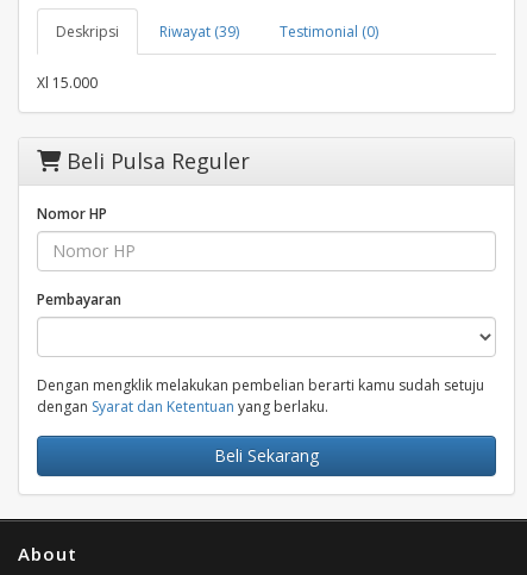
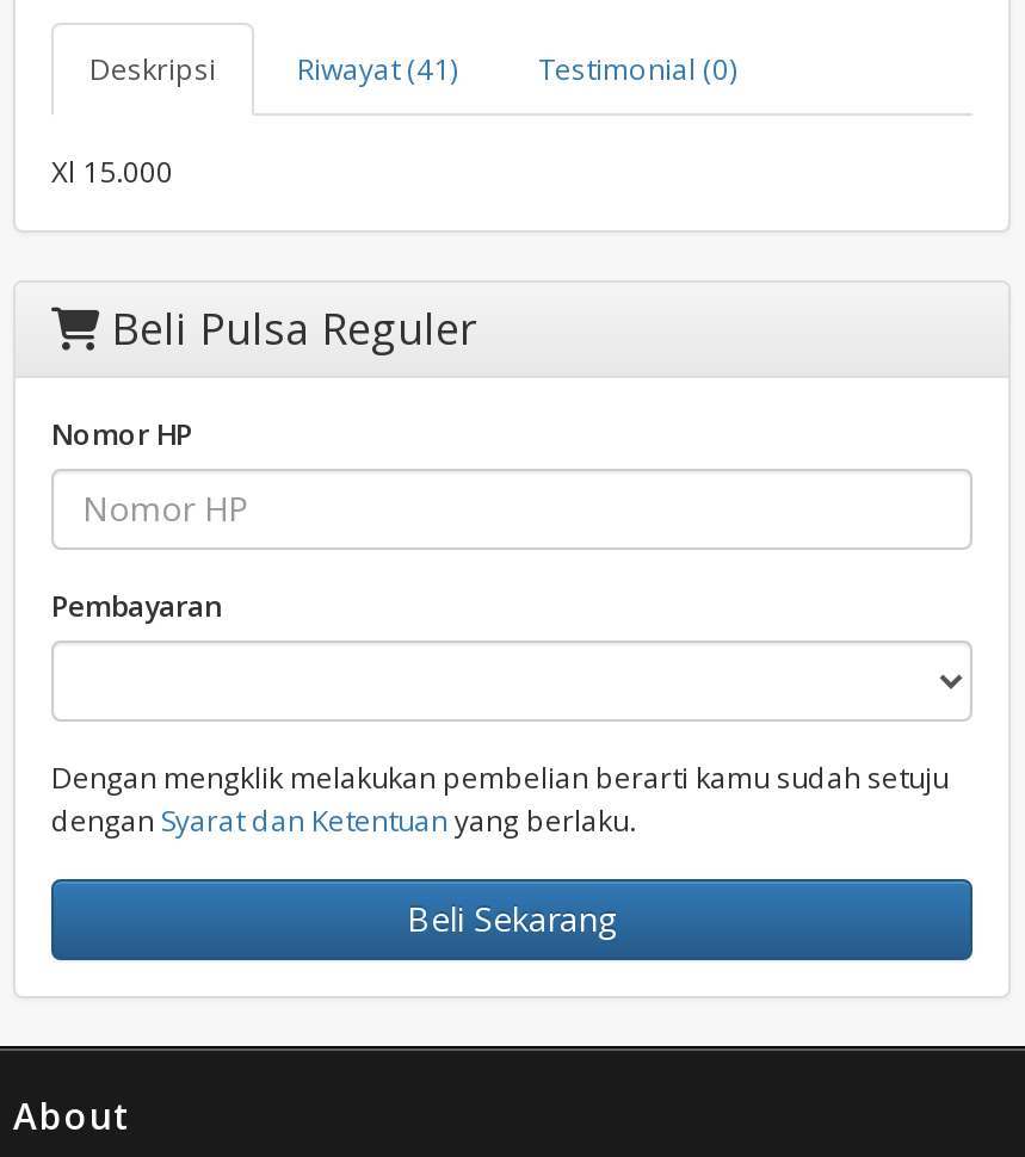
- Deskripsi Riwayat (39) Testimonial (0)
+ Deskripsi Riwayat (41) Testimonial (0)
